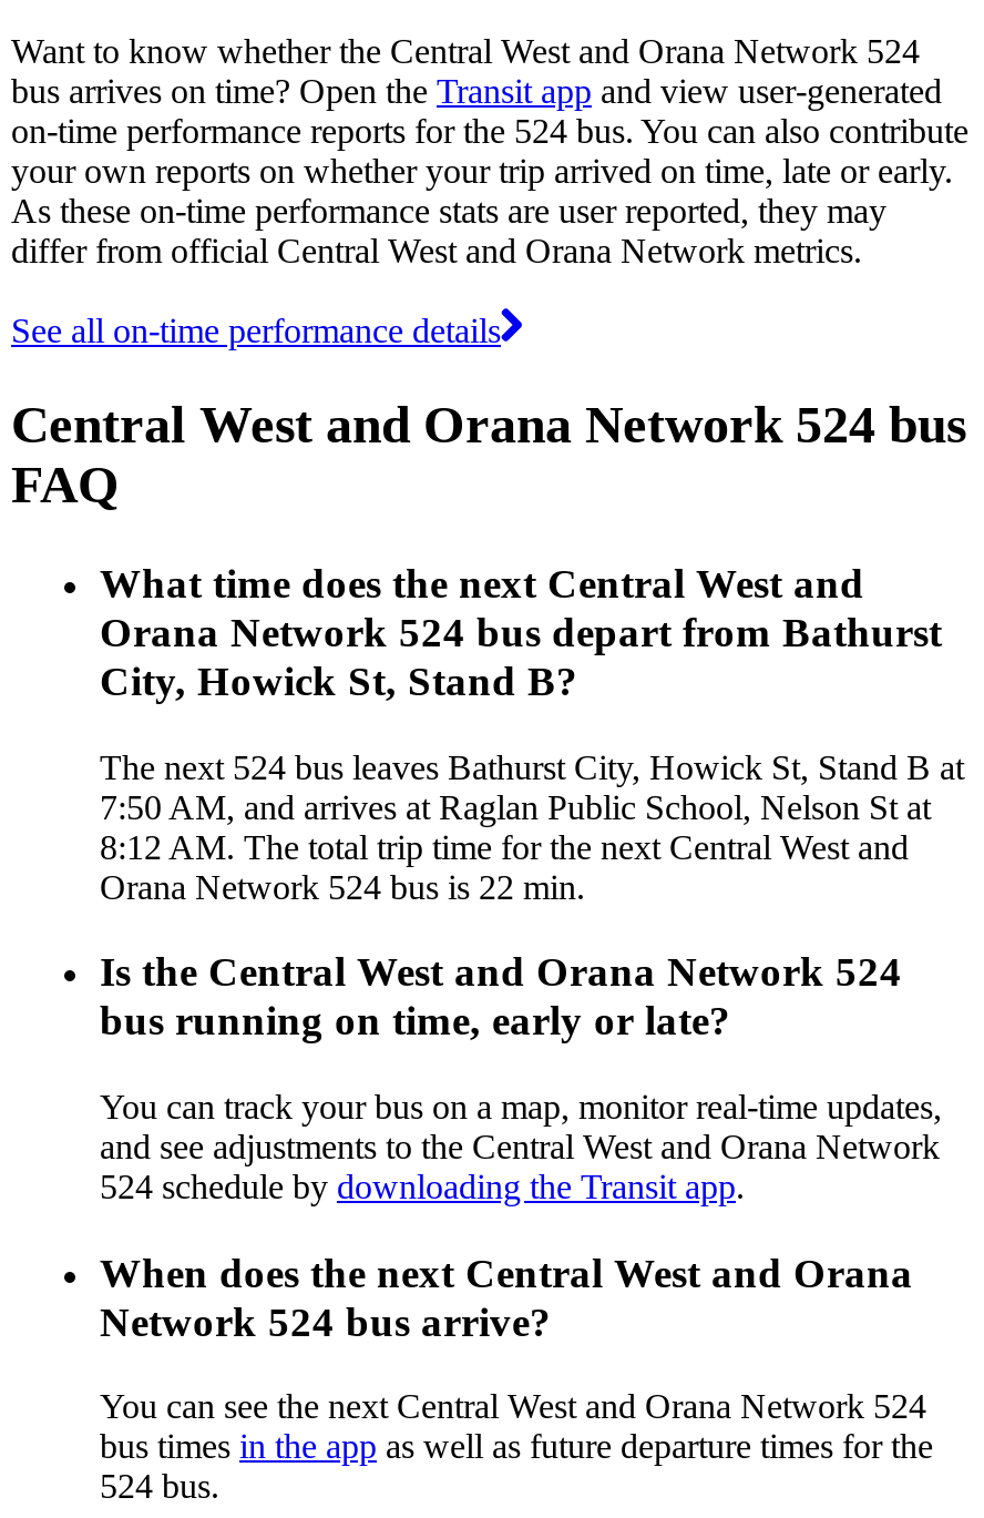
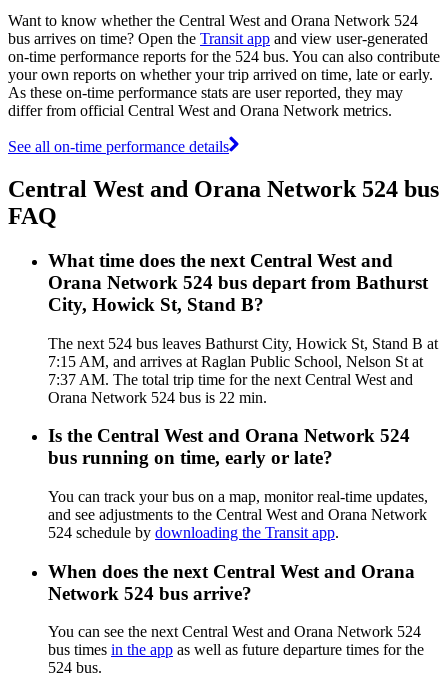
- 7:50 AM, and arrives at Raglan Public School, Nelson St at
+ 7:15 AM, and arrives at Raglan Public School, Nelson St at

- 8:12 AM. The total trip time for the next Central West and
+ 7:37 AM. The total trip time for the next Central West and
